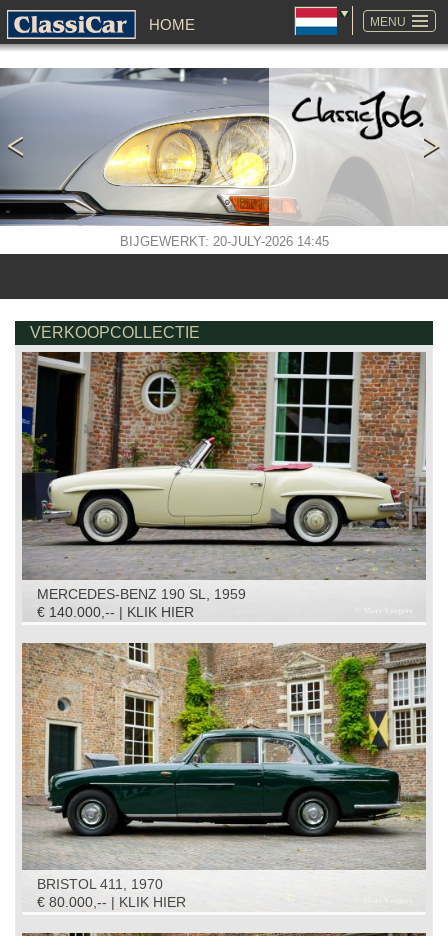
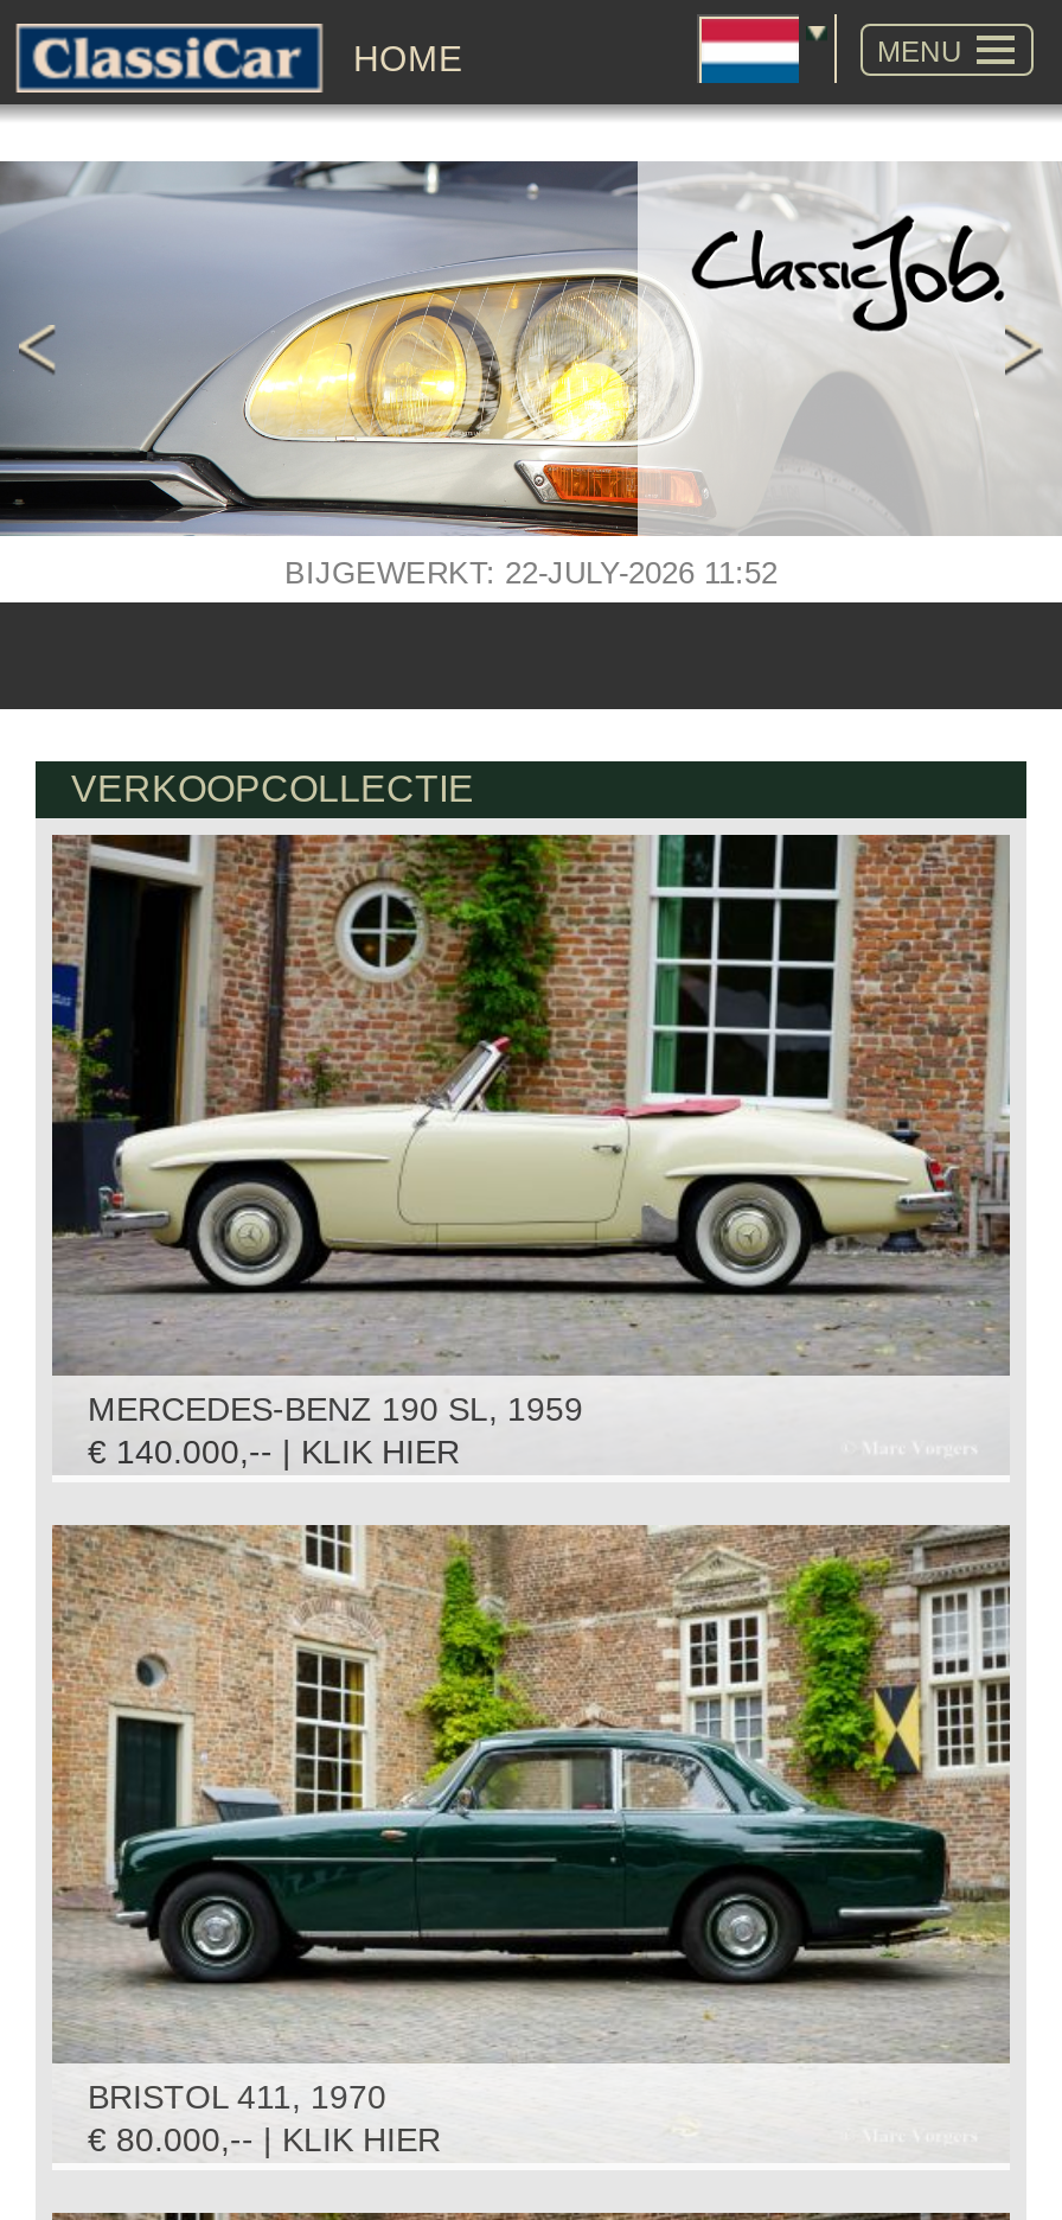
- BIJGEWERKT: 20-JULY-2026 14:45
+ BIJGEWERKT: 22-JULY-2026 11:52
